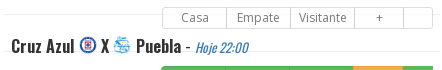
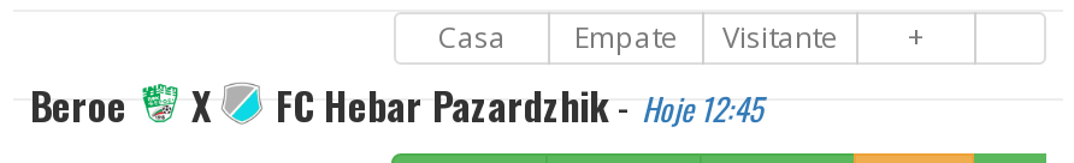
- Cruz Azul
+ Beroe

- Puebla- Hoje 22:00
+ FC Hebar Pazardzhik- Hoje 12:45
